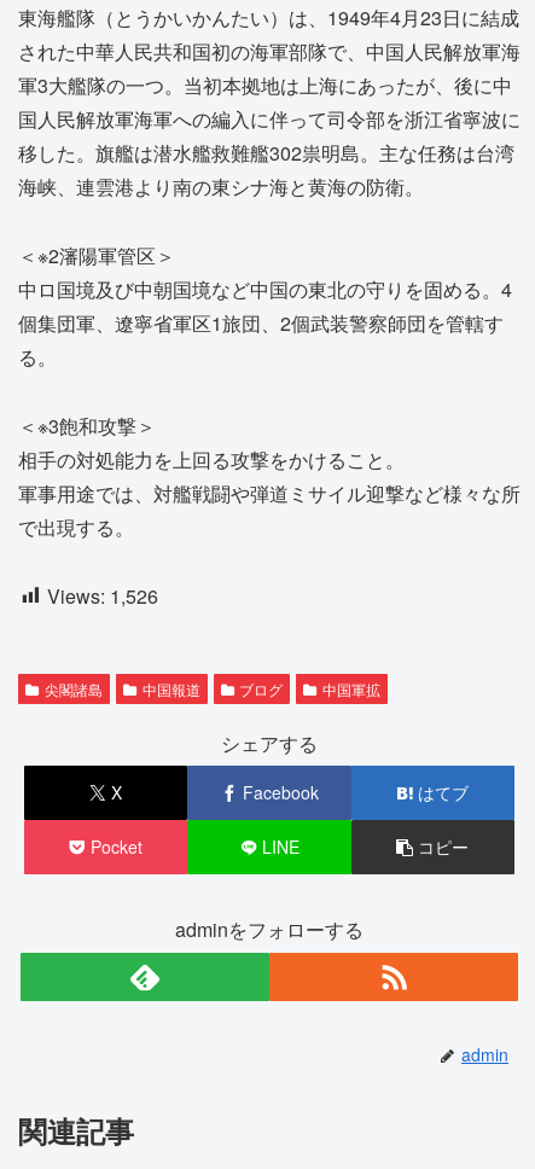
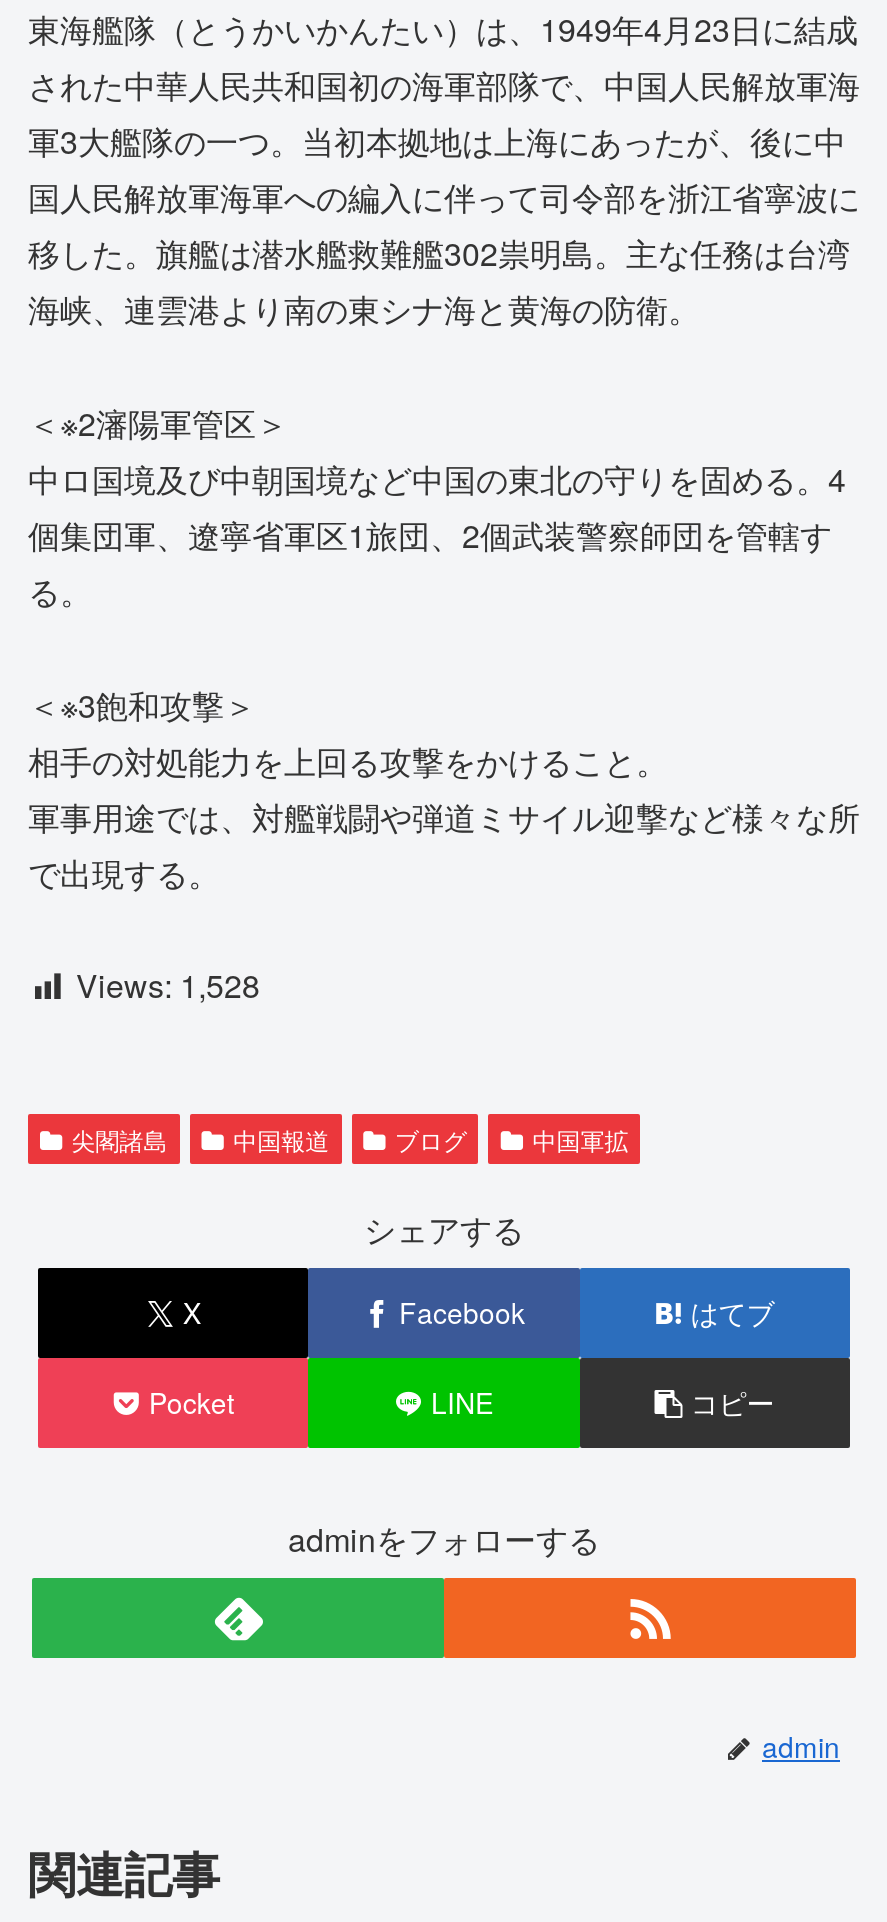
- Views: 1,526
+ Views: 1,528
